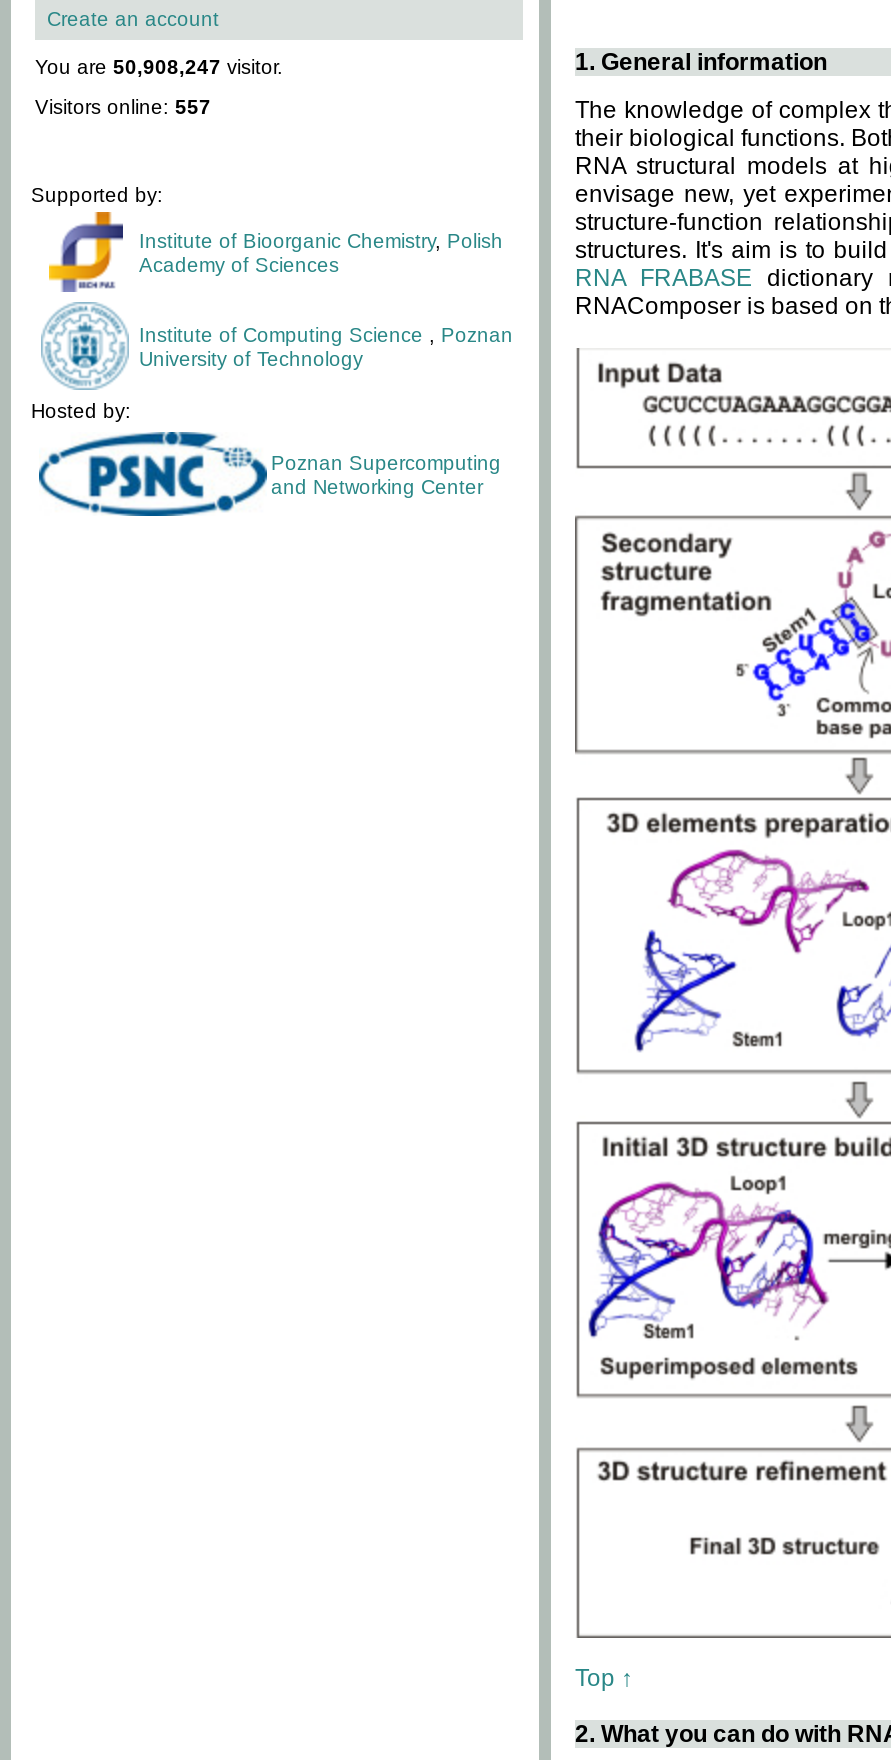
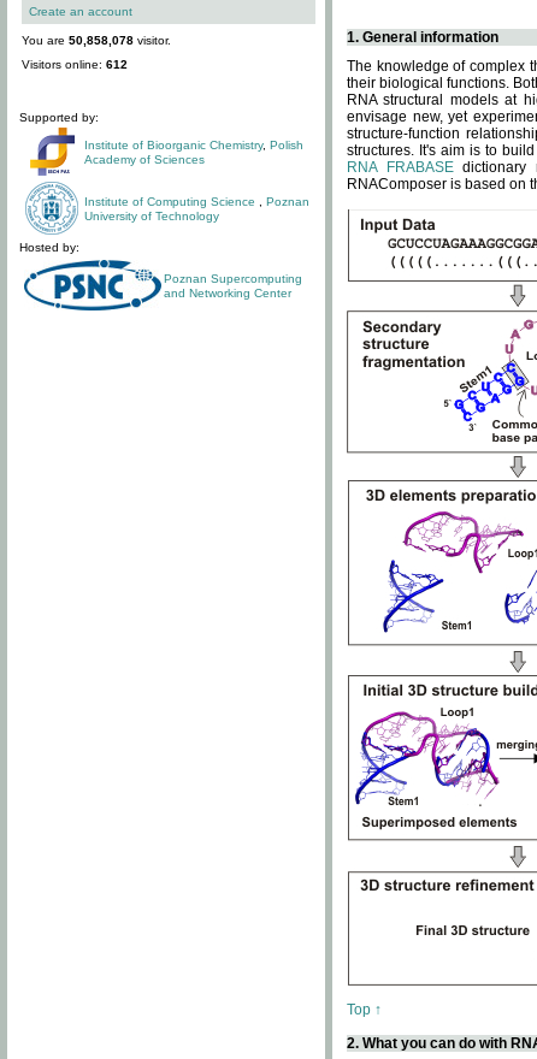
- You are 50,908,247 visitor.
+ You are 50,858,078 visitor.

- Visitors online: 557
+ Visitors online: 612
